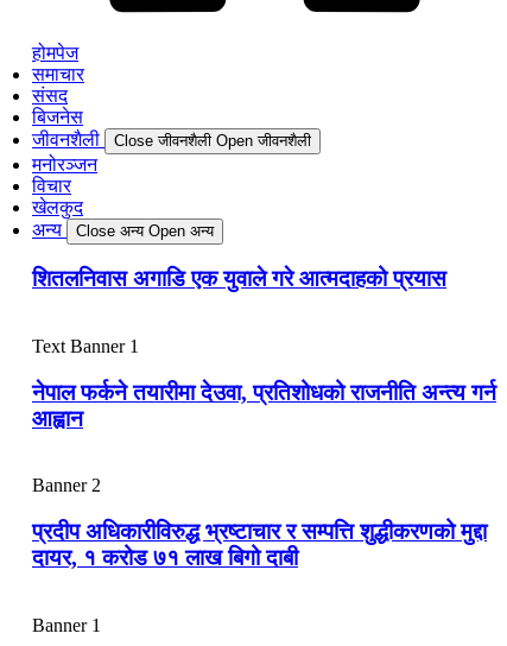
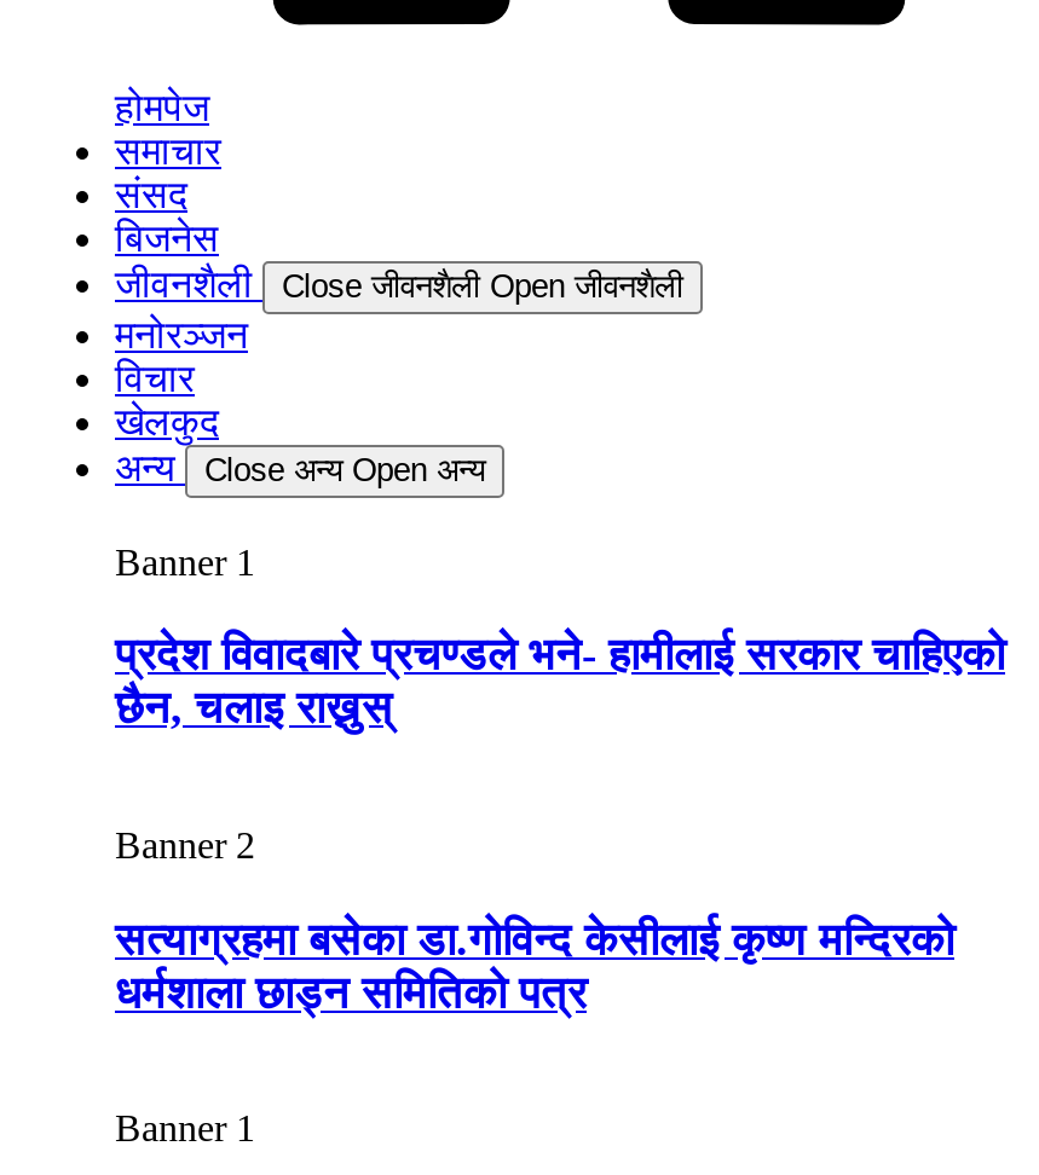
- शितलनिवास अगाडि एक युवाले गरे आत्मदाहको प्रयास
- Text Banner 1
- नेपाल फर्कने तयारीमा देउवा, प्रतिशोधको राजनीति अन्त्य गर्न
- आह्वान
+ Banner 1
+ प्रदेश विवादबारे प्रचण्डले भने- हामीलाई सरकार चाहिएको
+ छैन, चलाइ राख्नुस्

- प्रदीप अधिकारीविरुद्ध भ्रष्टाचार र सम्पत्ति शुद्धीकरणको मुद्दा
- दायर, १ करोड ७१ लाख बिगो दाबी
+ सत्याग्रहमा बसेका डा.गोविन्द केसीलाई कृष्ण मन्दिरको
+ धर्मशाला छाड्न समितिको पत्र
